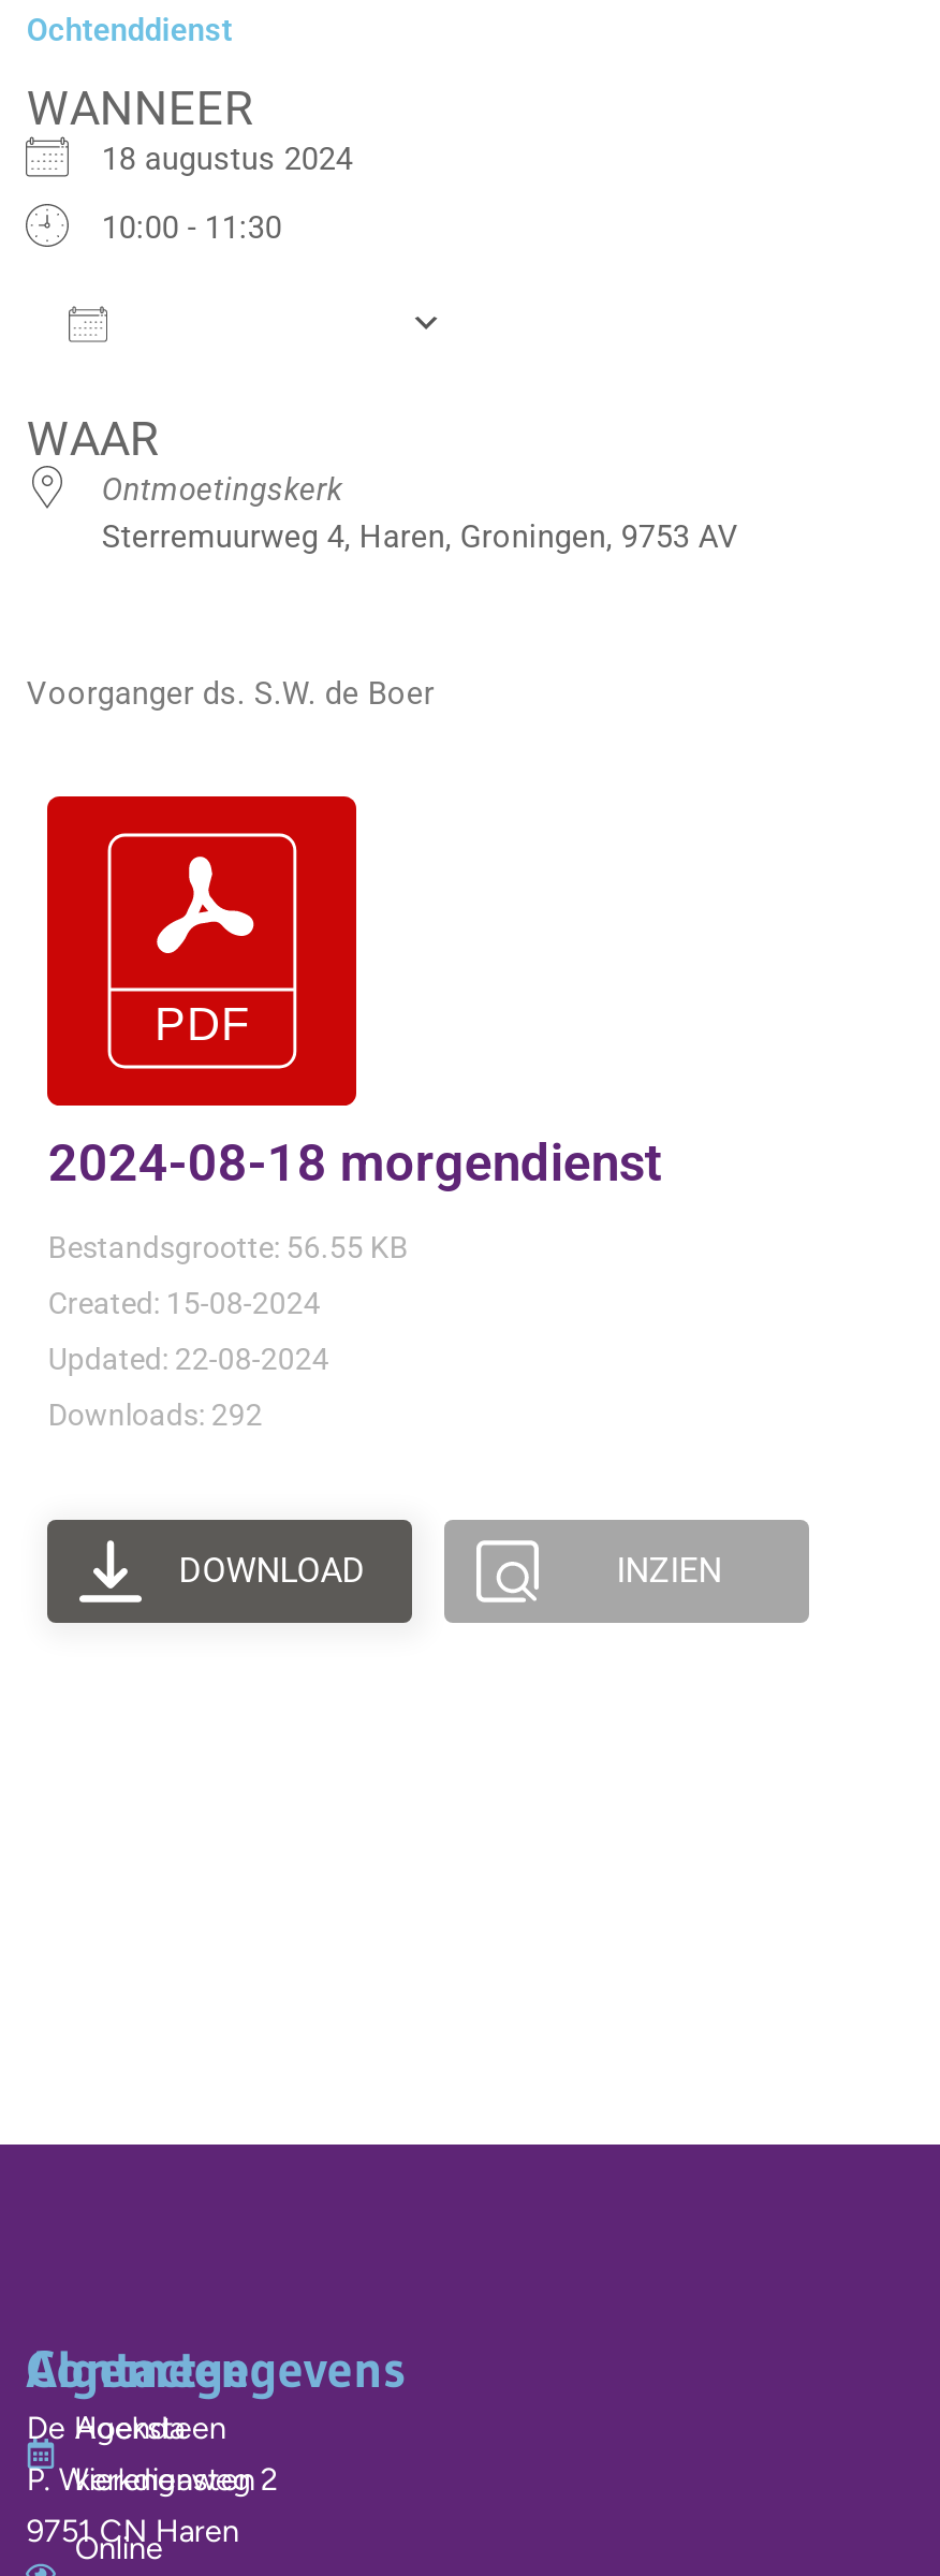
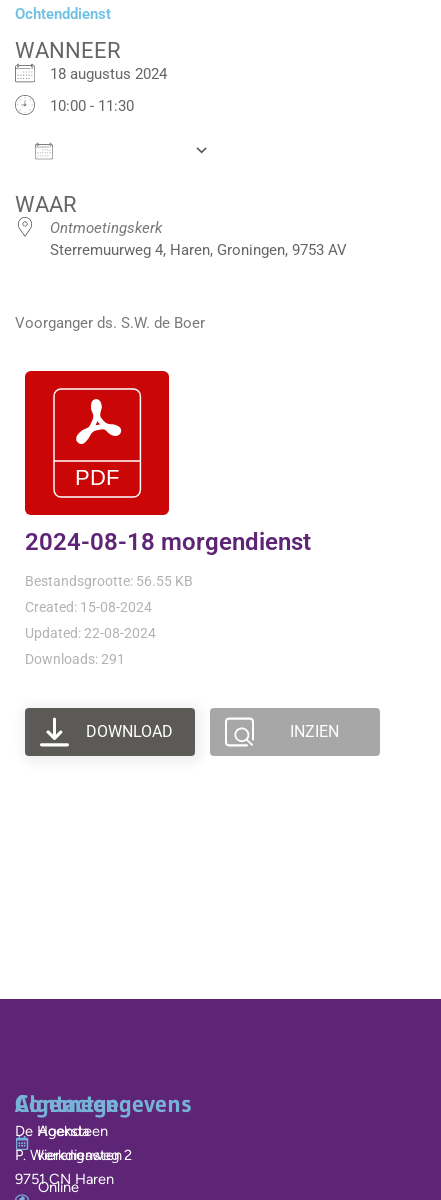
- Downloads: 292
+ Downloads: 291
